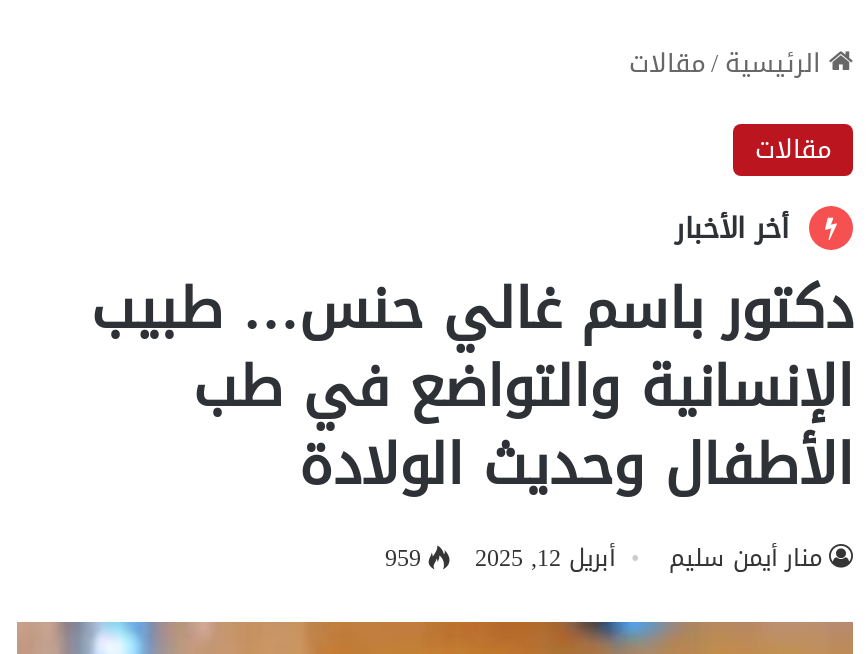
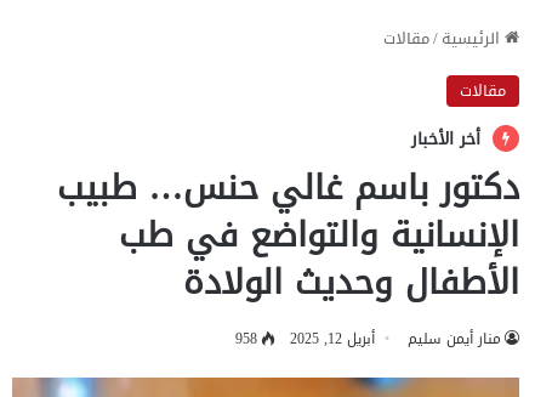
- 959
+ 958
